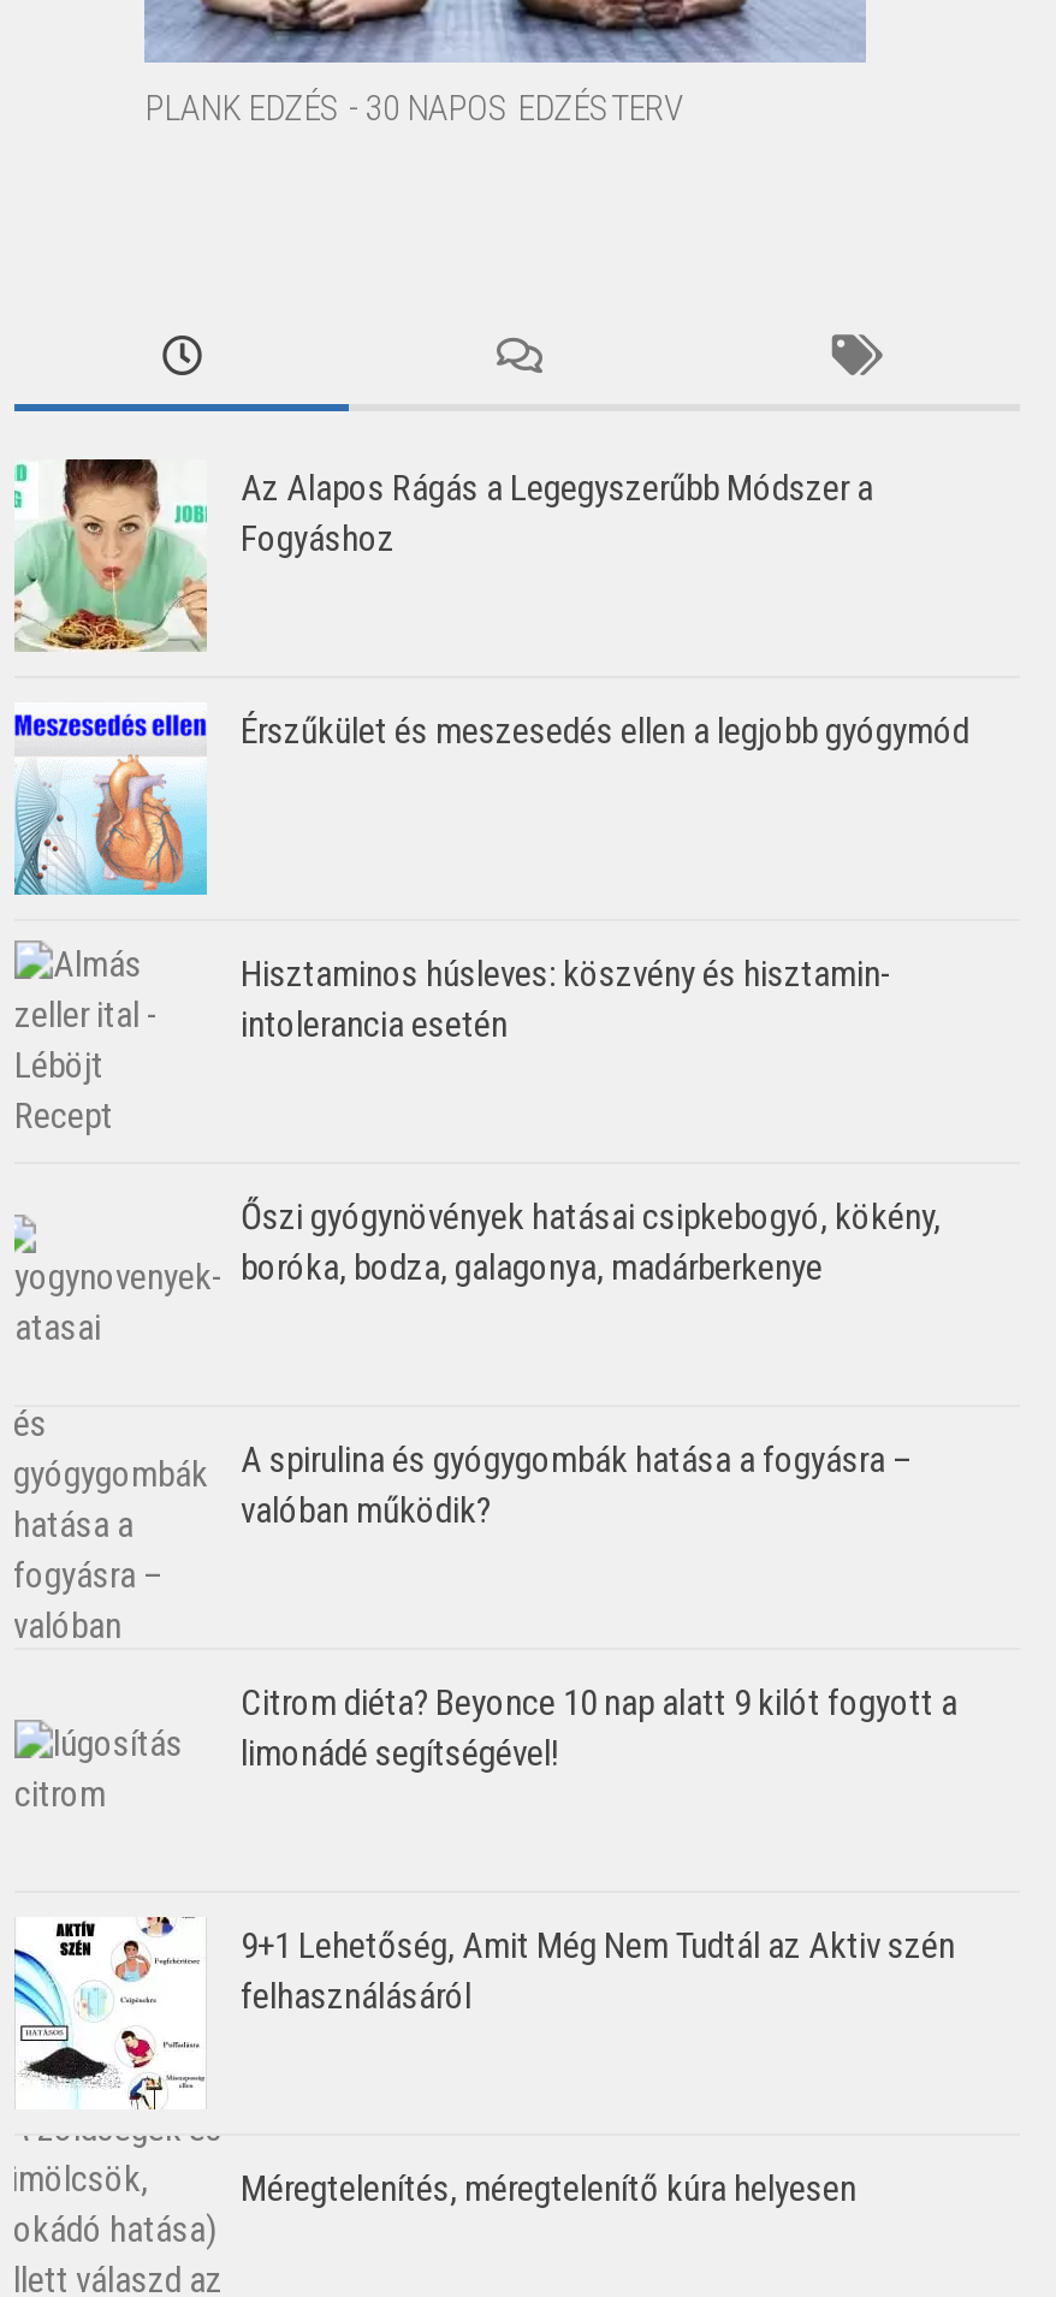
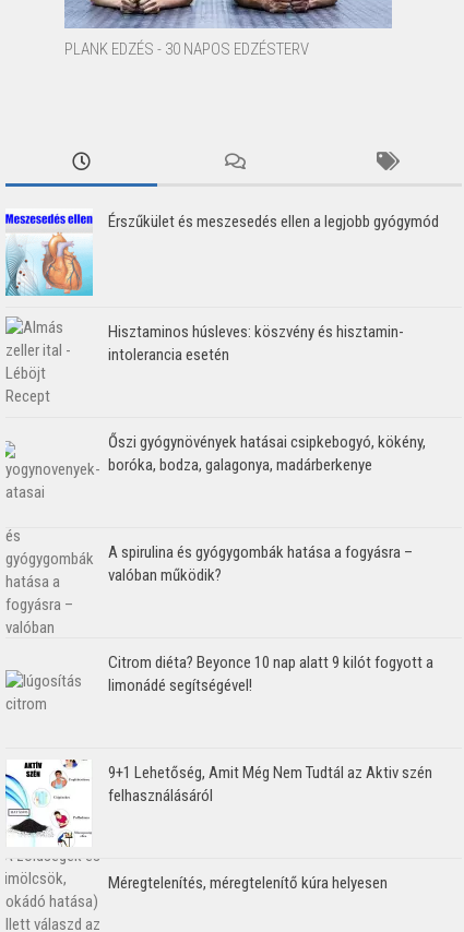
- [image]
- Az Alapos Rágás a Legegyszerűbb Módszer a
- Fogyáshoz
